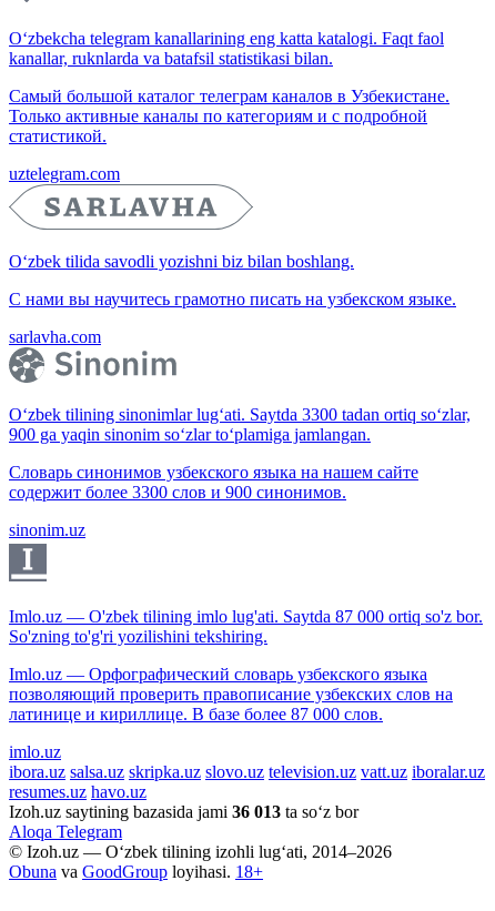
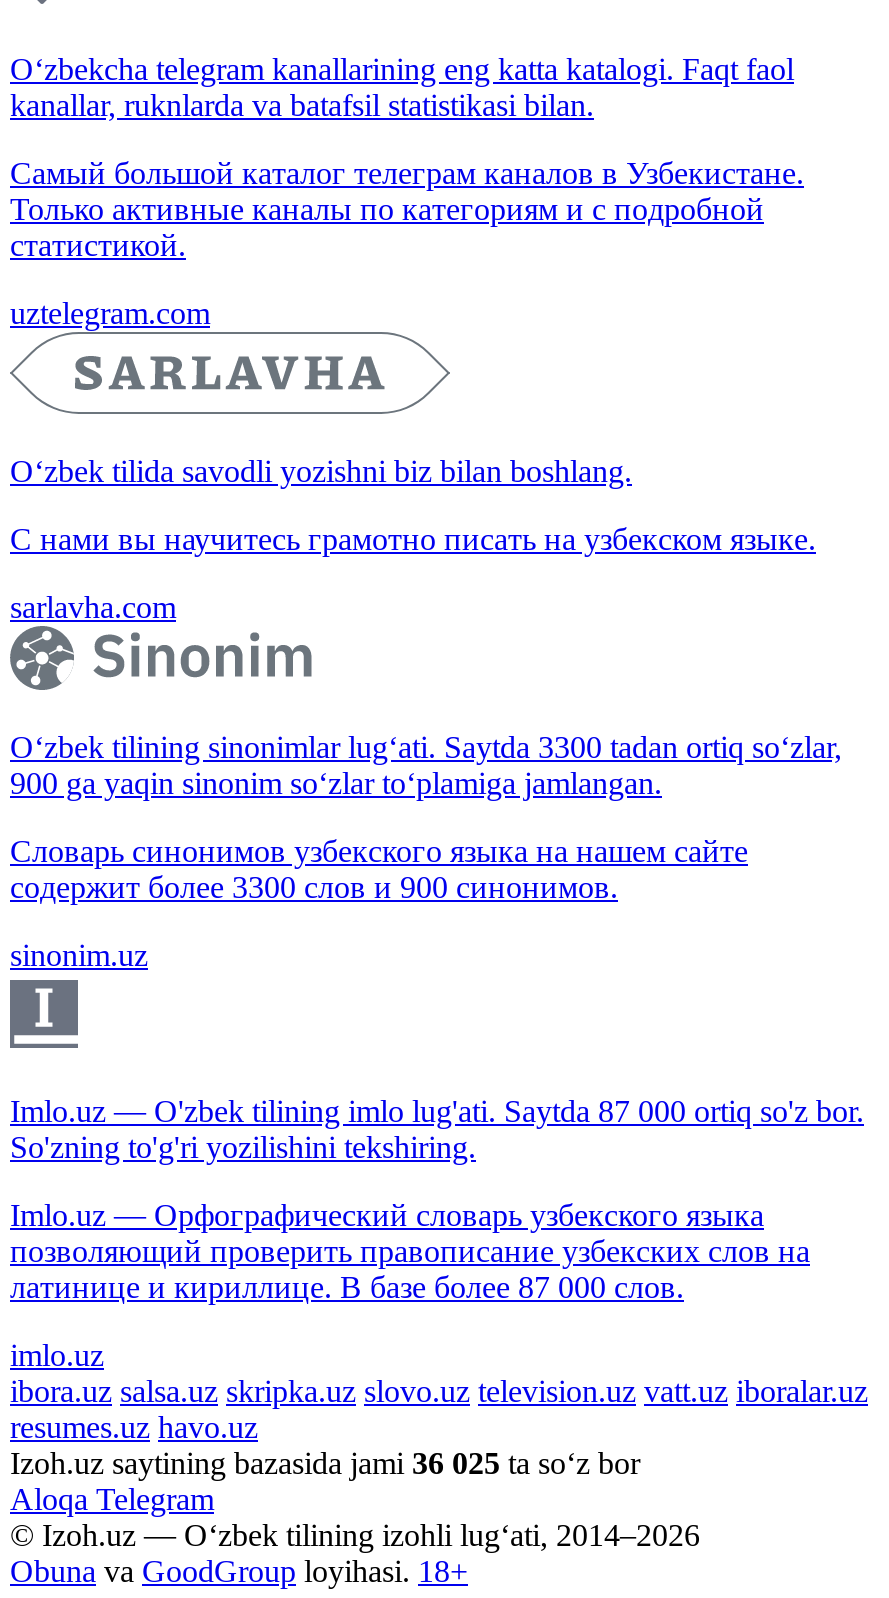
- Izoh.uz saytining bazasida jami 36 013 ta so‘z bor
+ Izoh.uz saytining bazasida jami 36 025 ta so‘z bor
